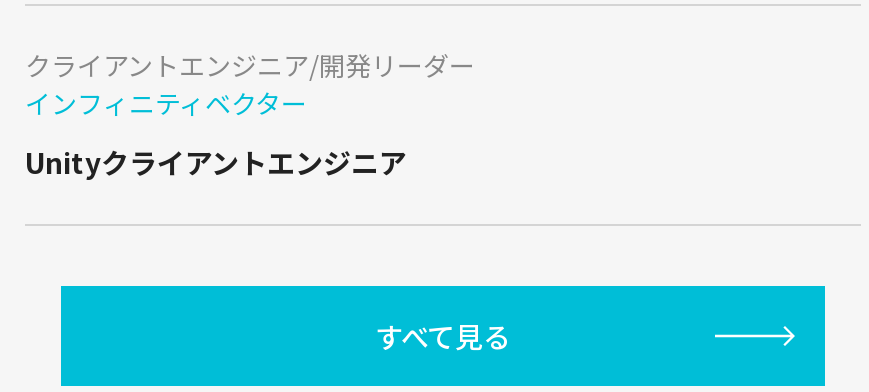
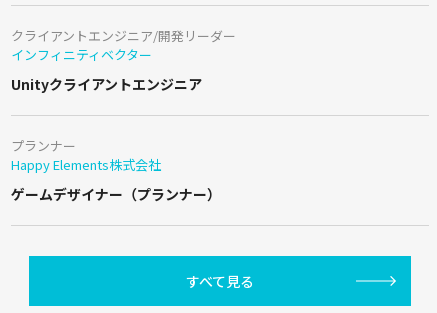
+ プランナー
+ Happy Elements株式会社
+ ゲームデザイナー（プランナー）
